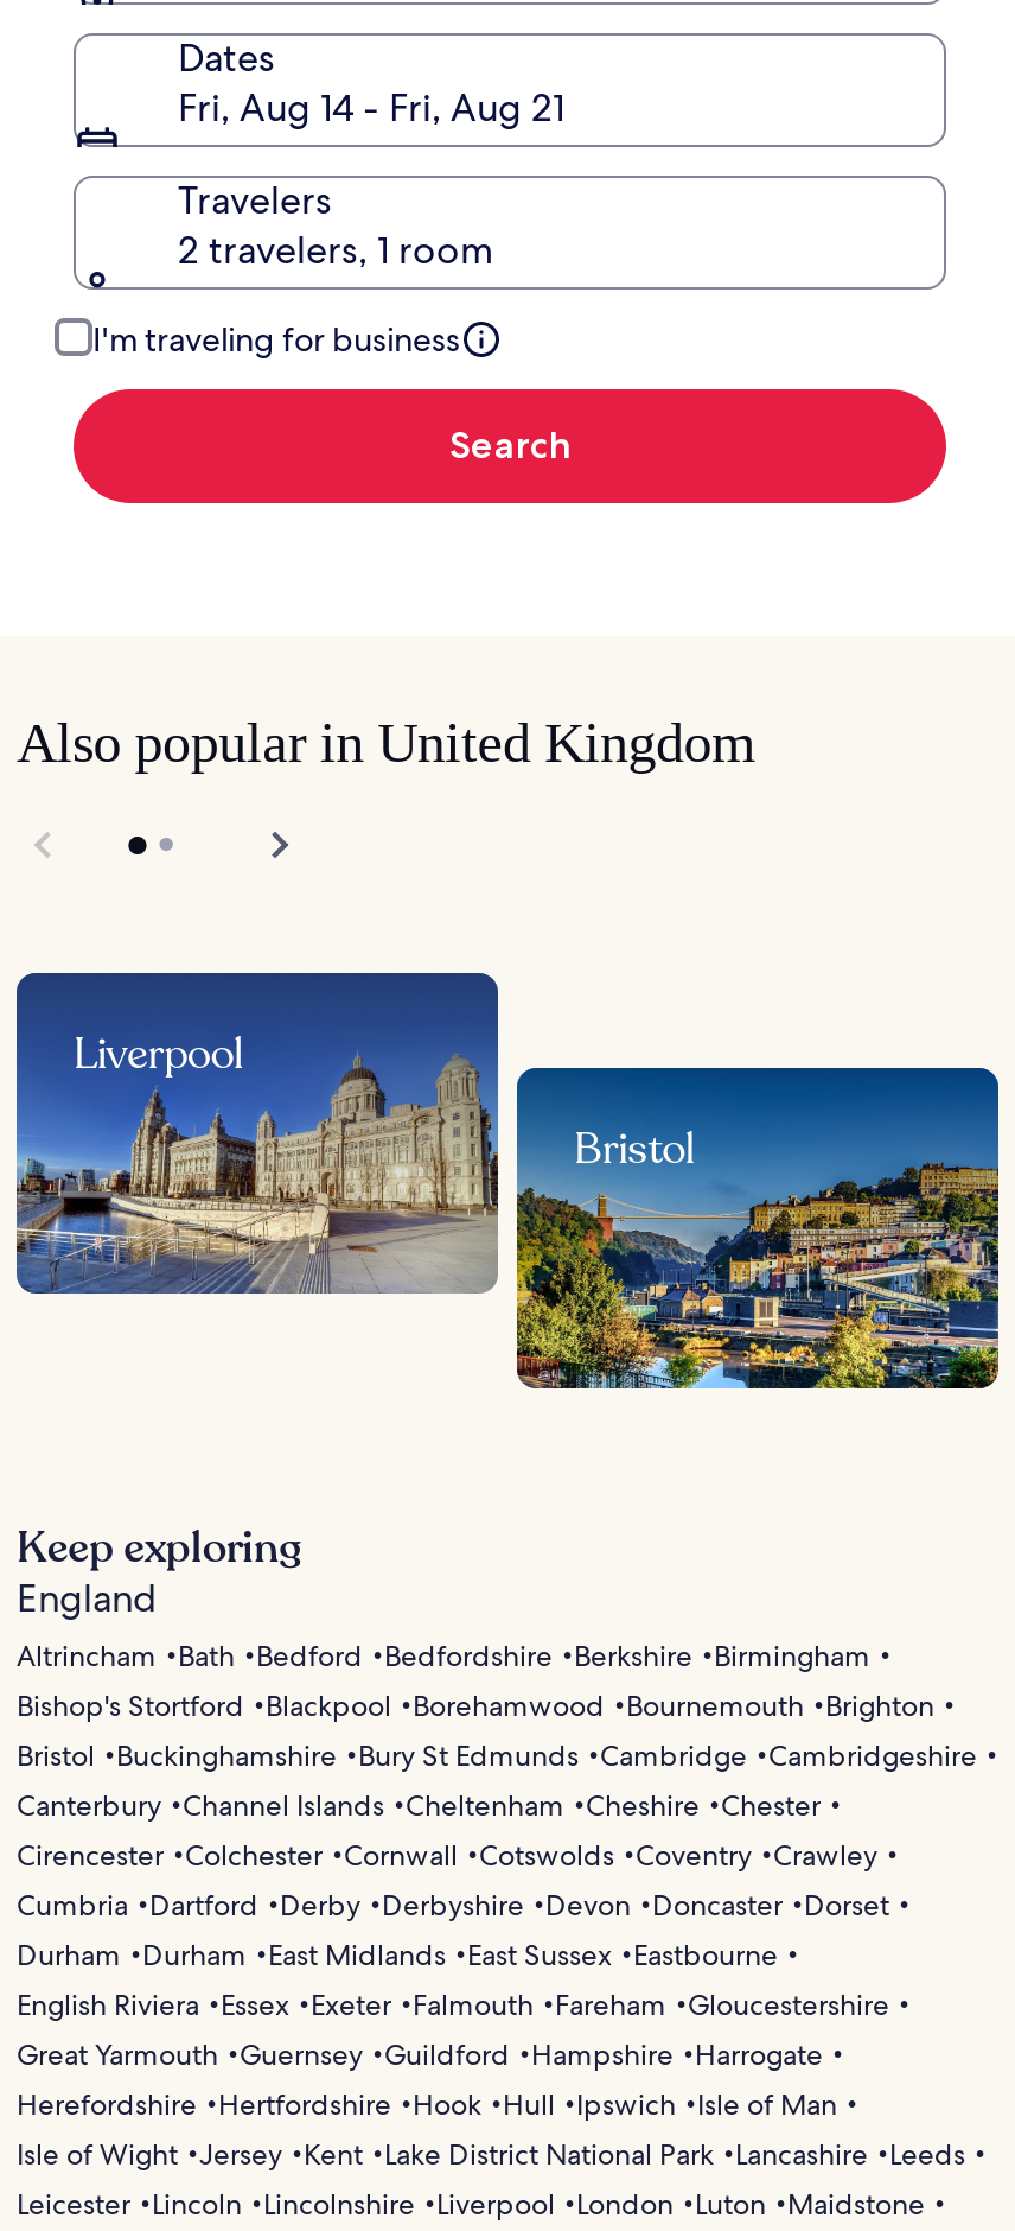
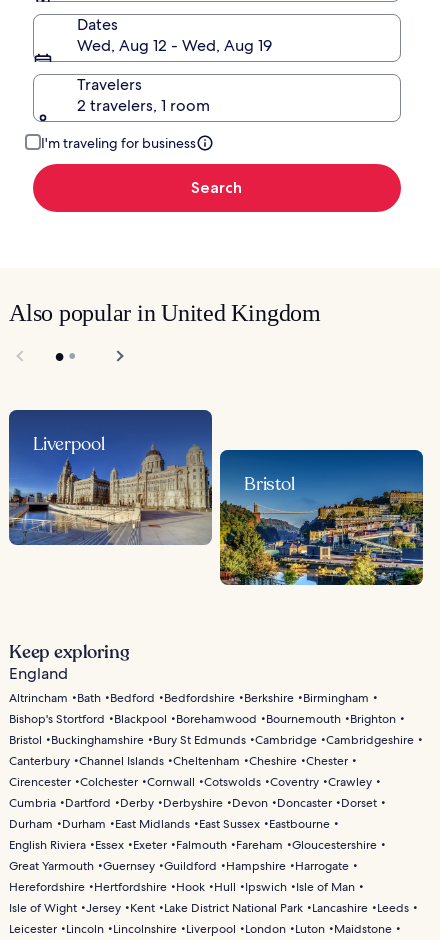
- Fri, Aug 14 - Fri, Aug 21
+ Wed, Aug 12 - Wed, Aug 19
